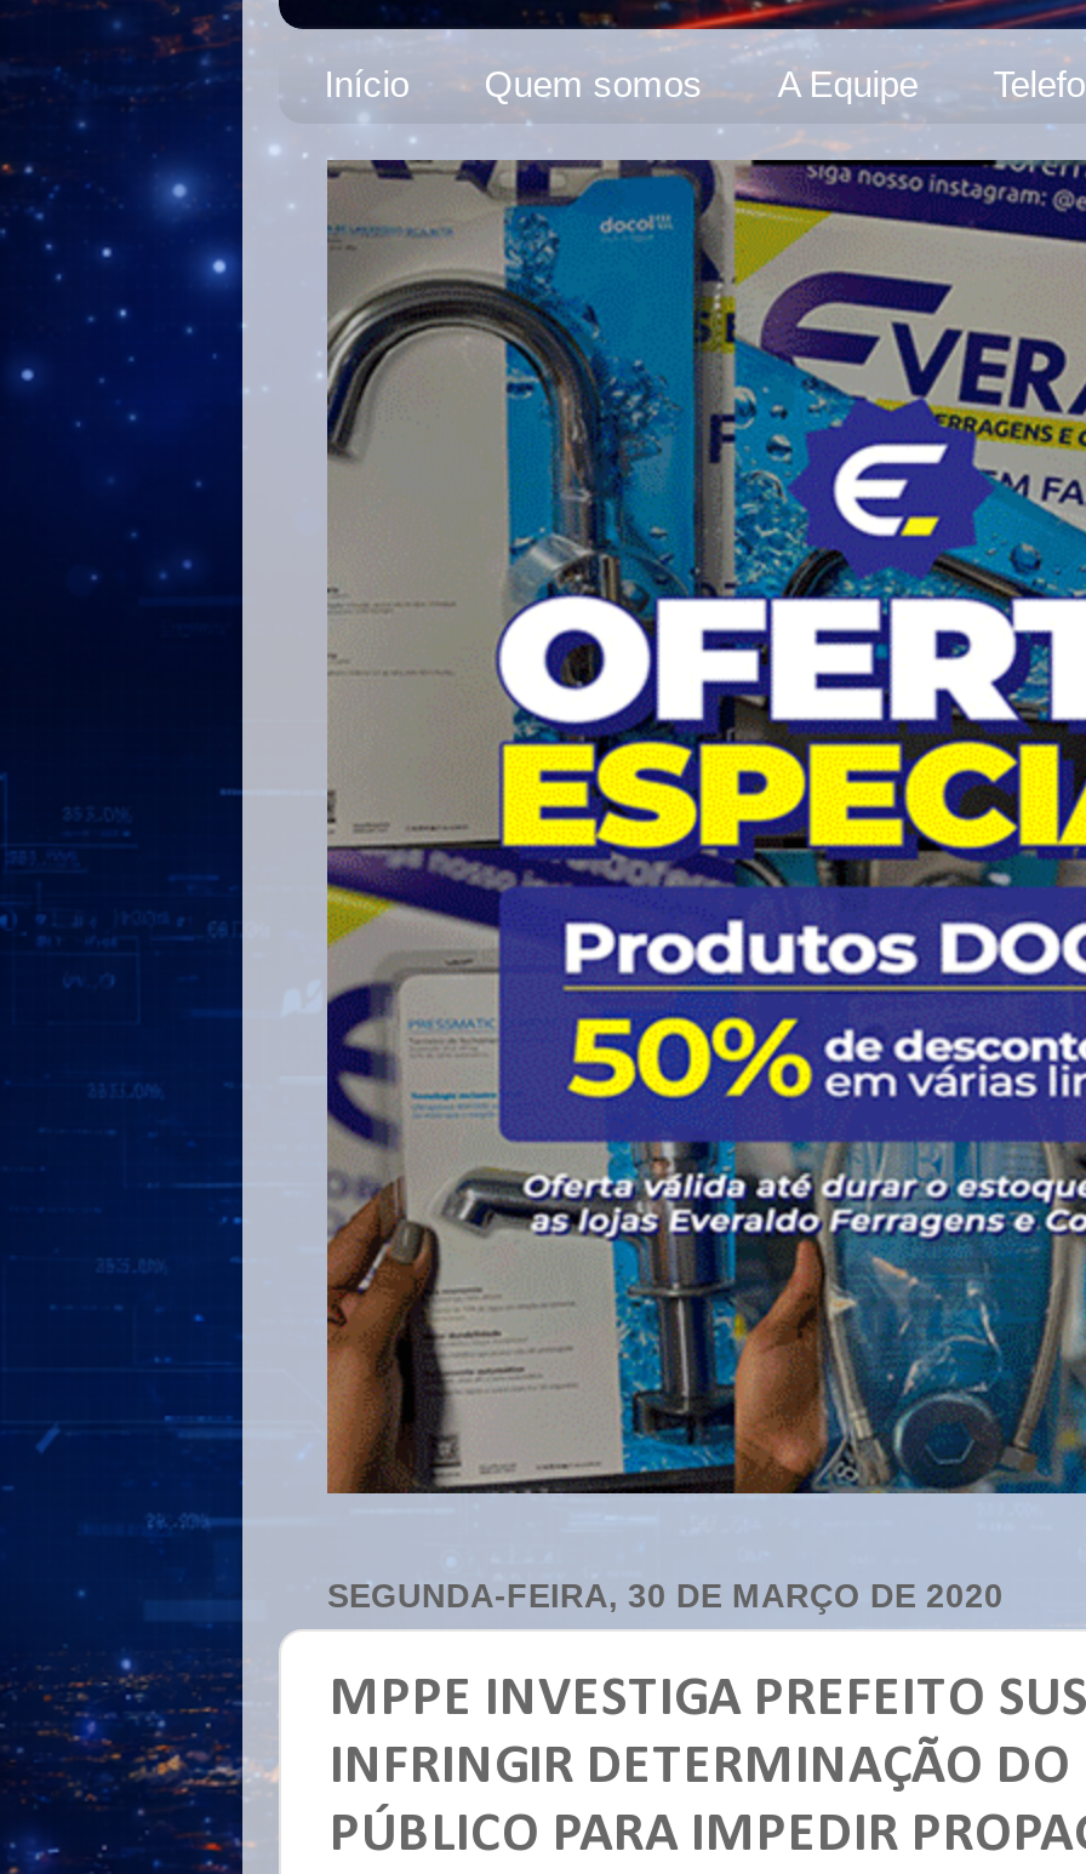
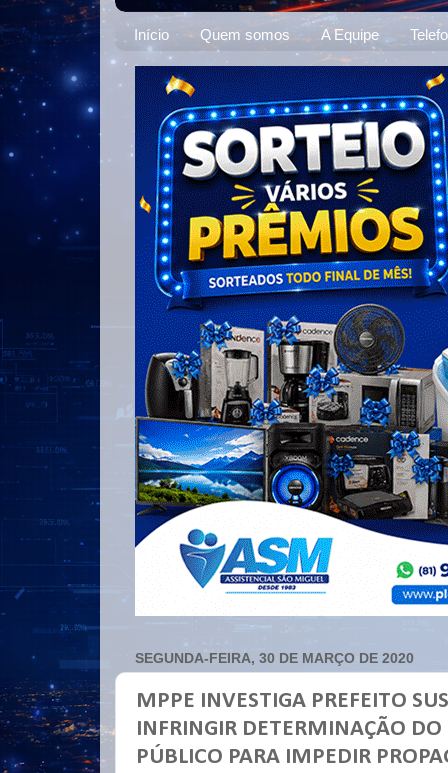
- [image]
+ [image]
